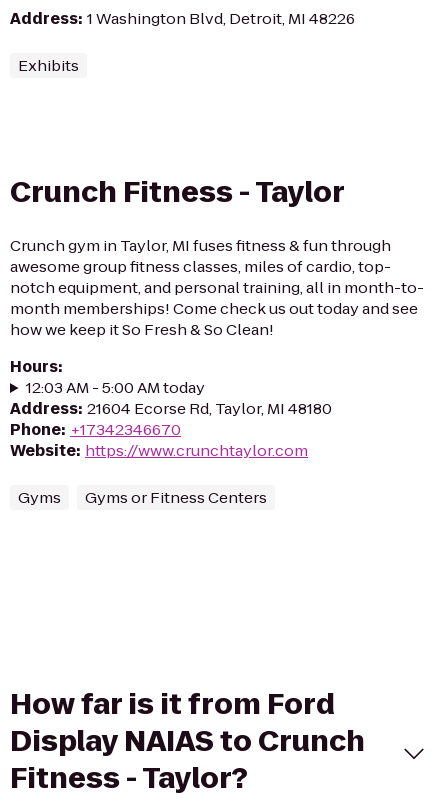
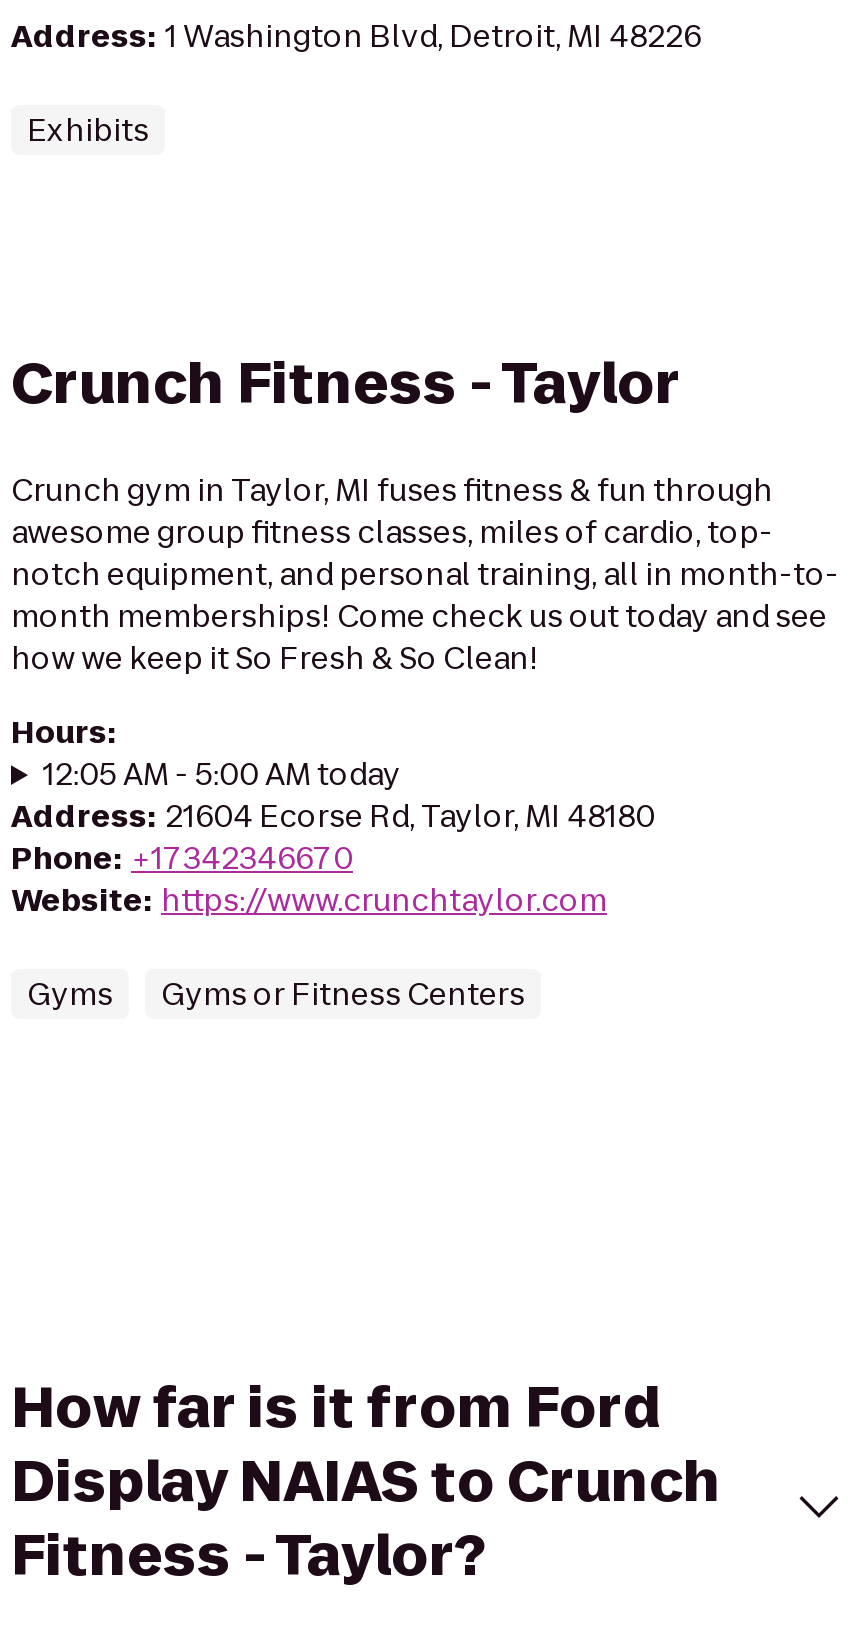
- 12:03 AM - 5:00 AM today
+ 12:05 AM - 5:00 AM today
